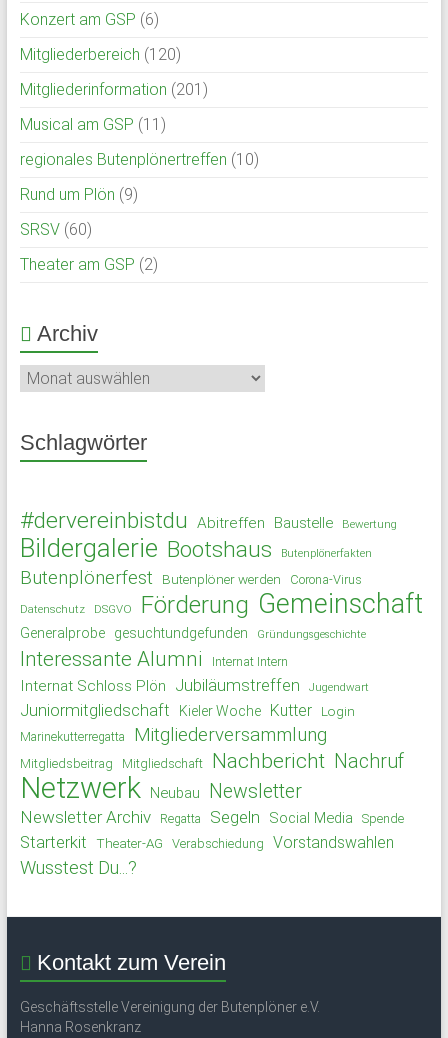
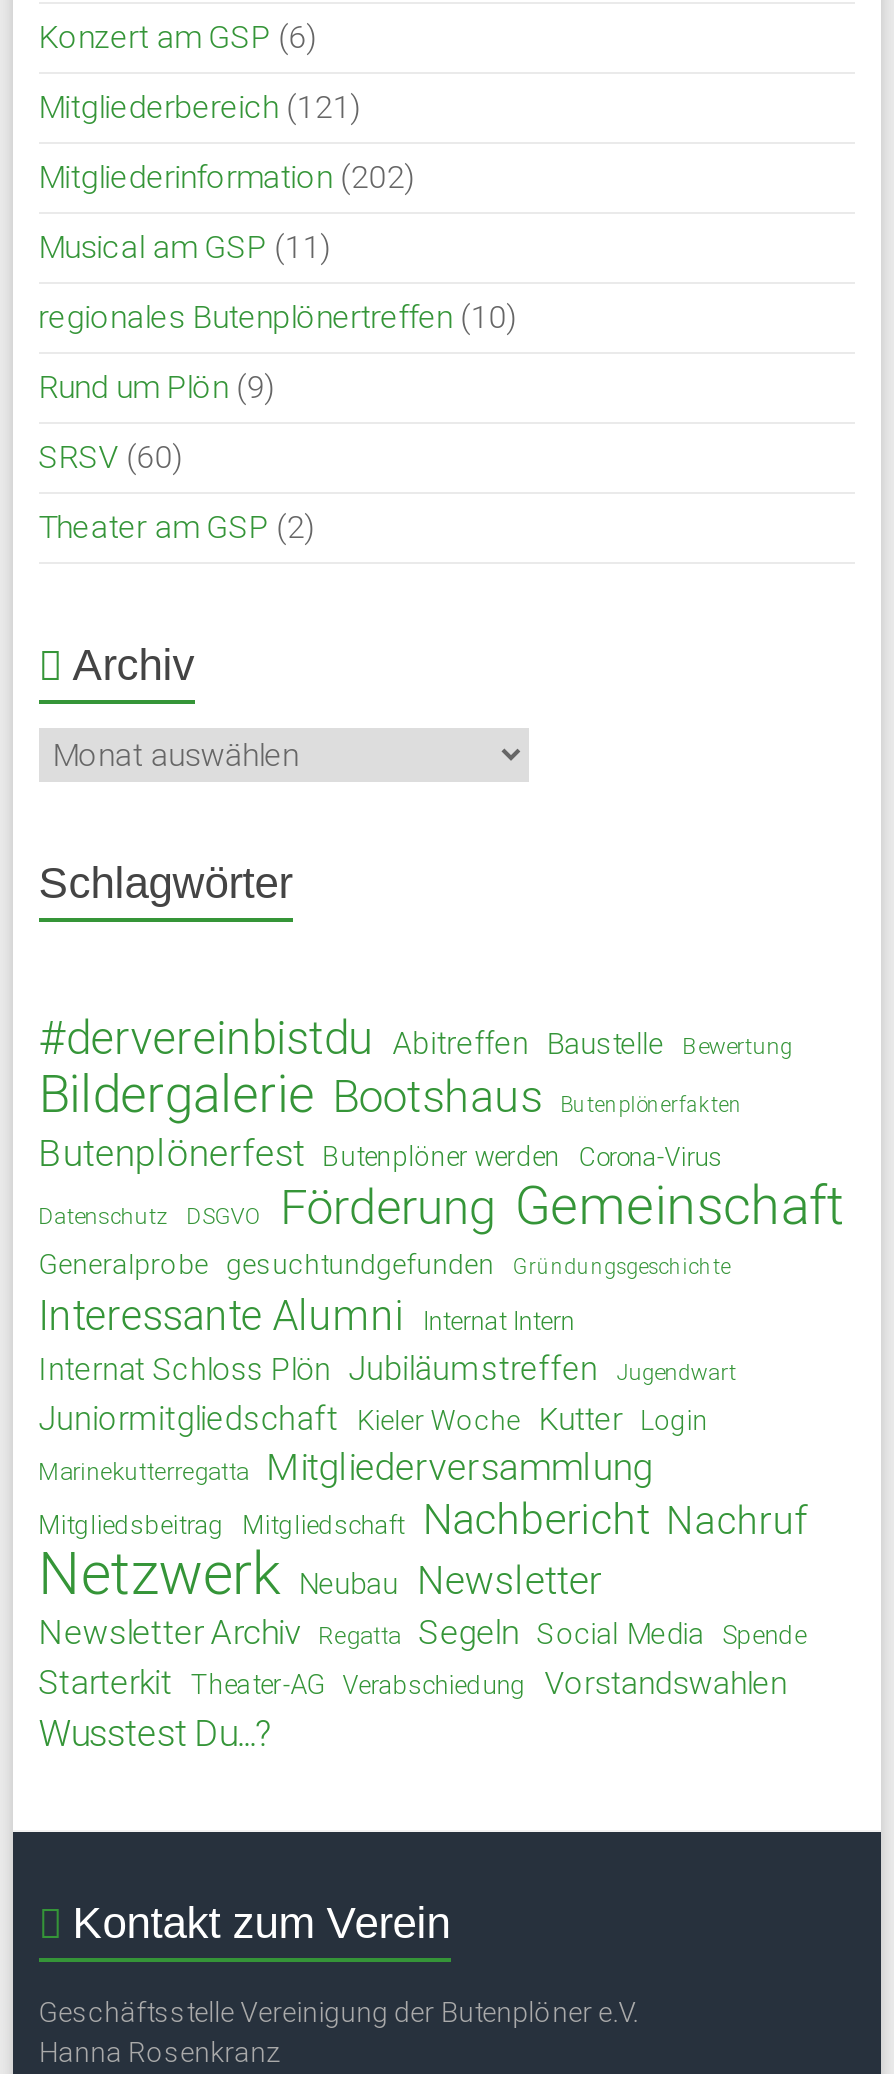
- Mitgliederbereich (120)
+ Mitgliederbereich (121)

- Mitgliederinformation (201)
+ Mitgliederinformation (202)
